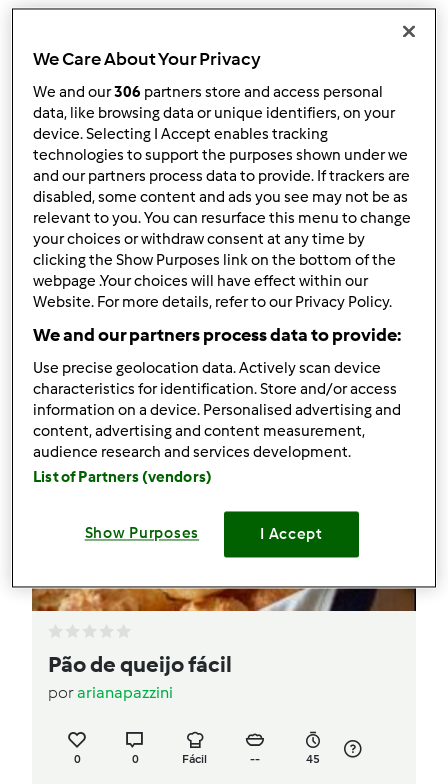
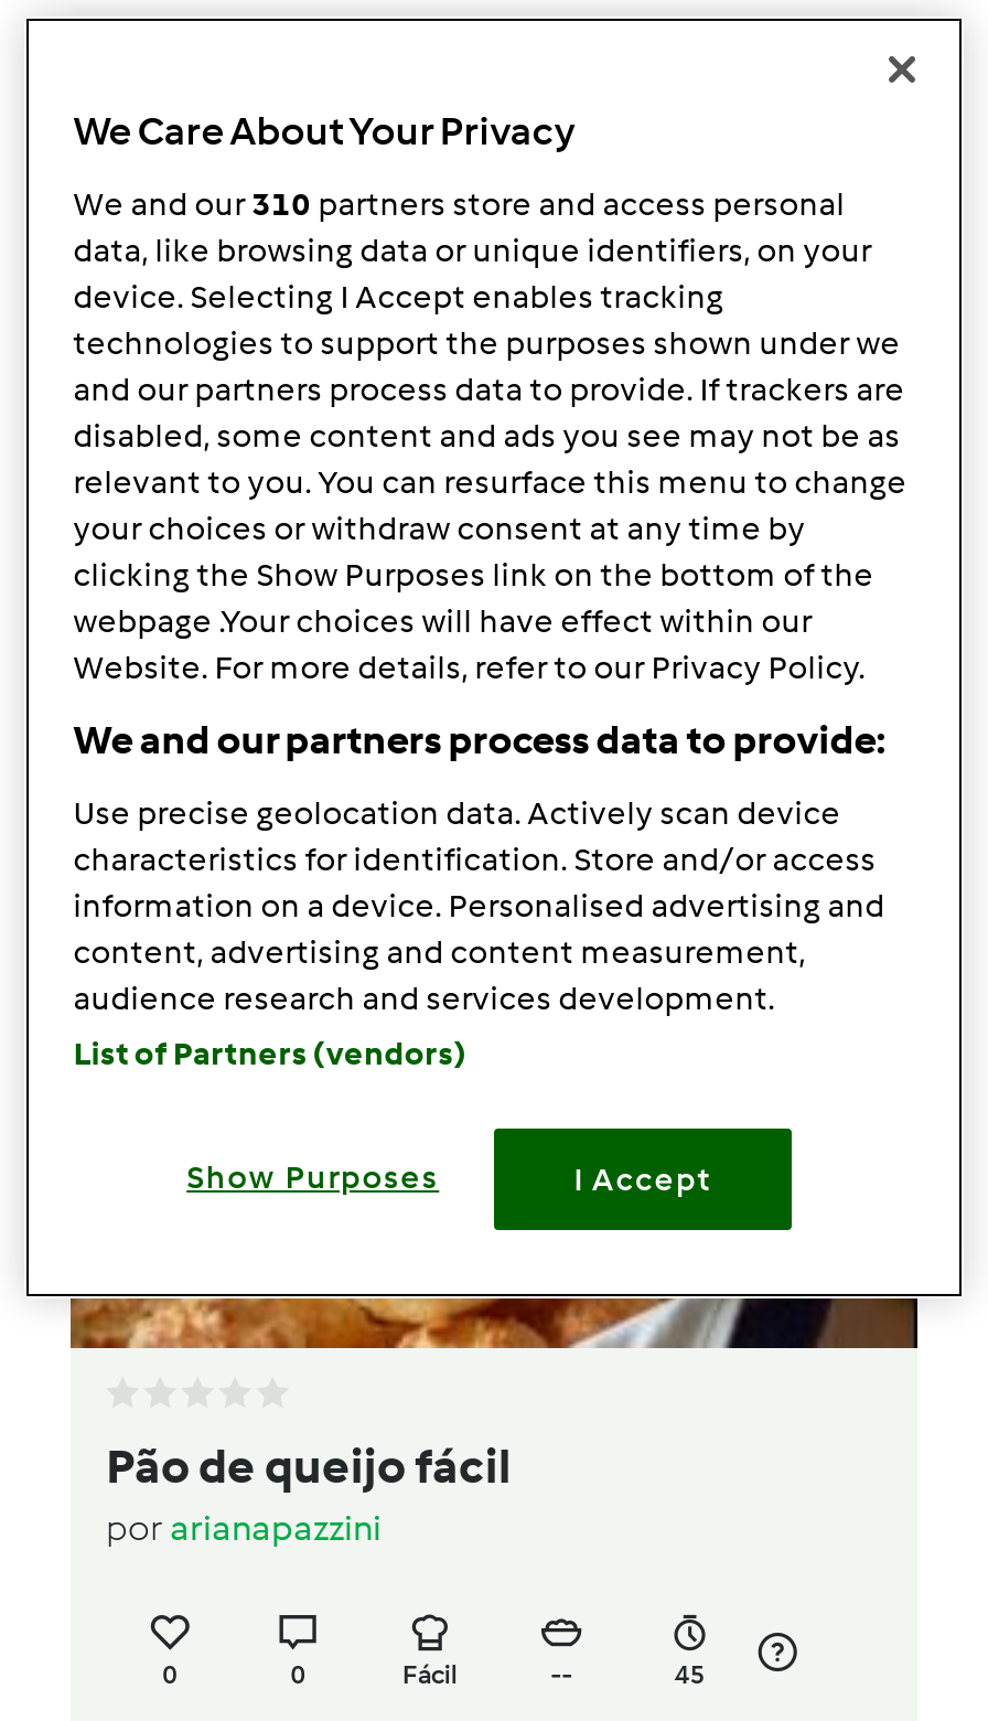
- We and our306 partners store and access personal
+ We and our310 partners store and access personal
